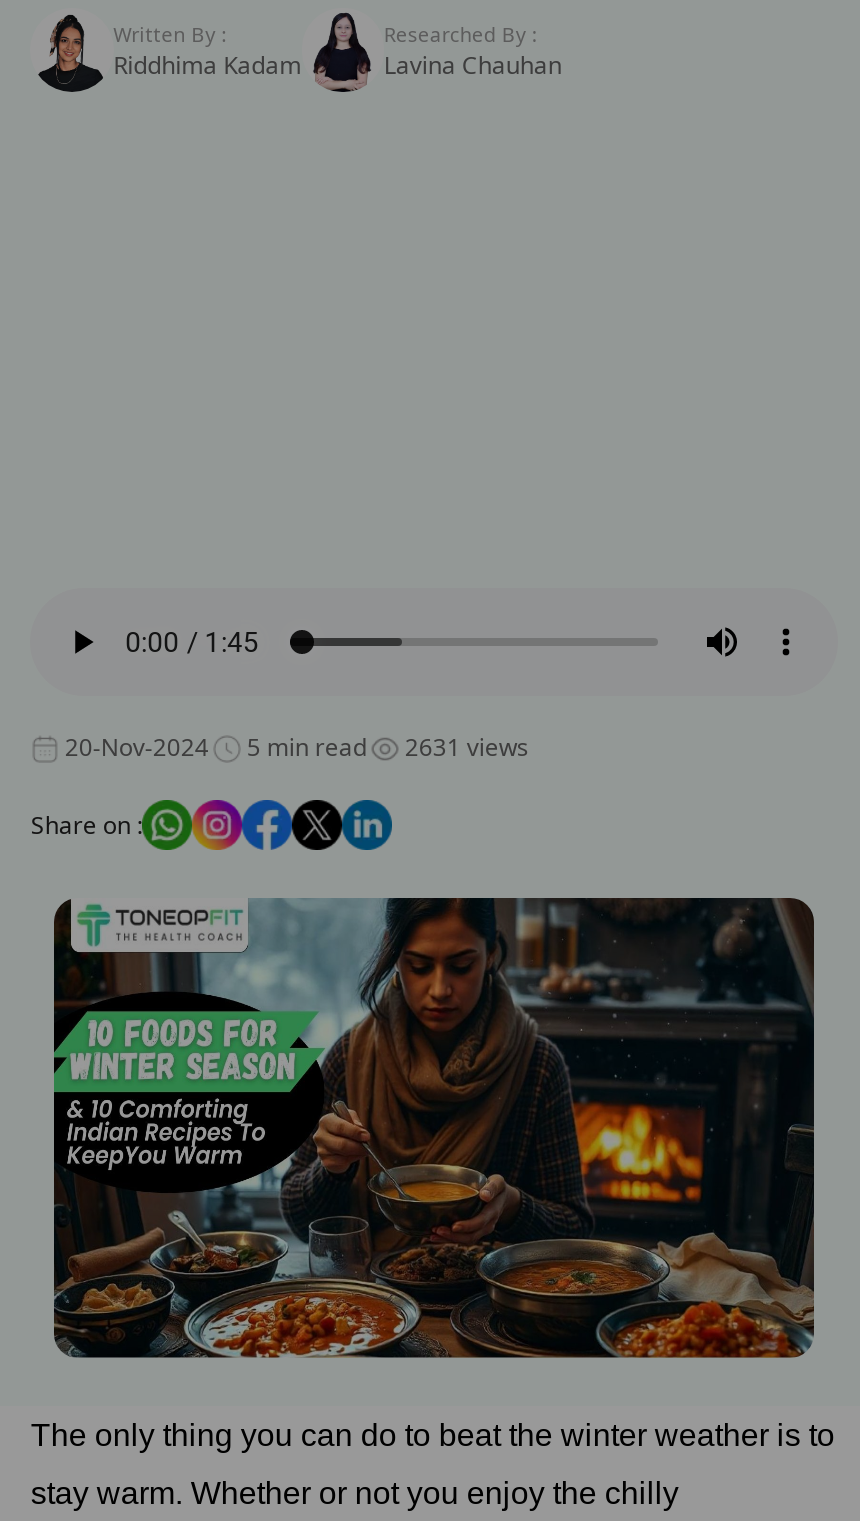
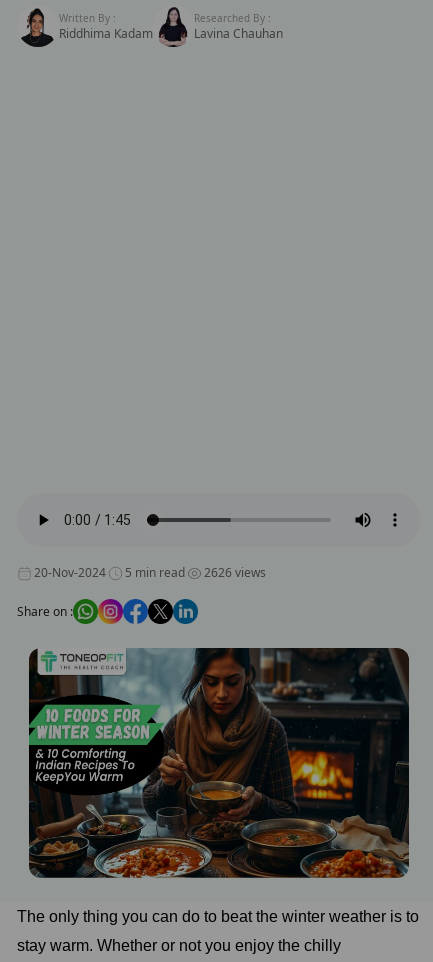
- 20-Nov-2024 5 min read 2631 views
+ 20-Nov-2024 5 min read 2626 views
